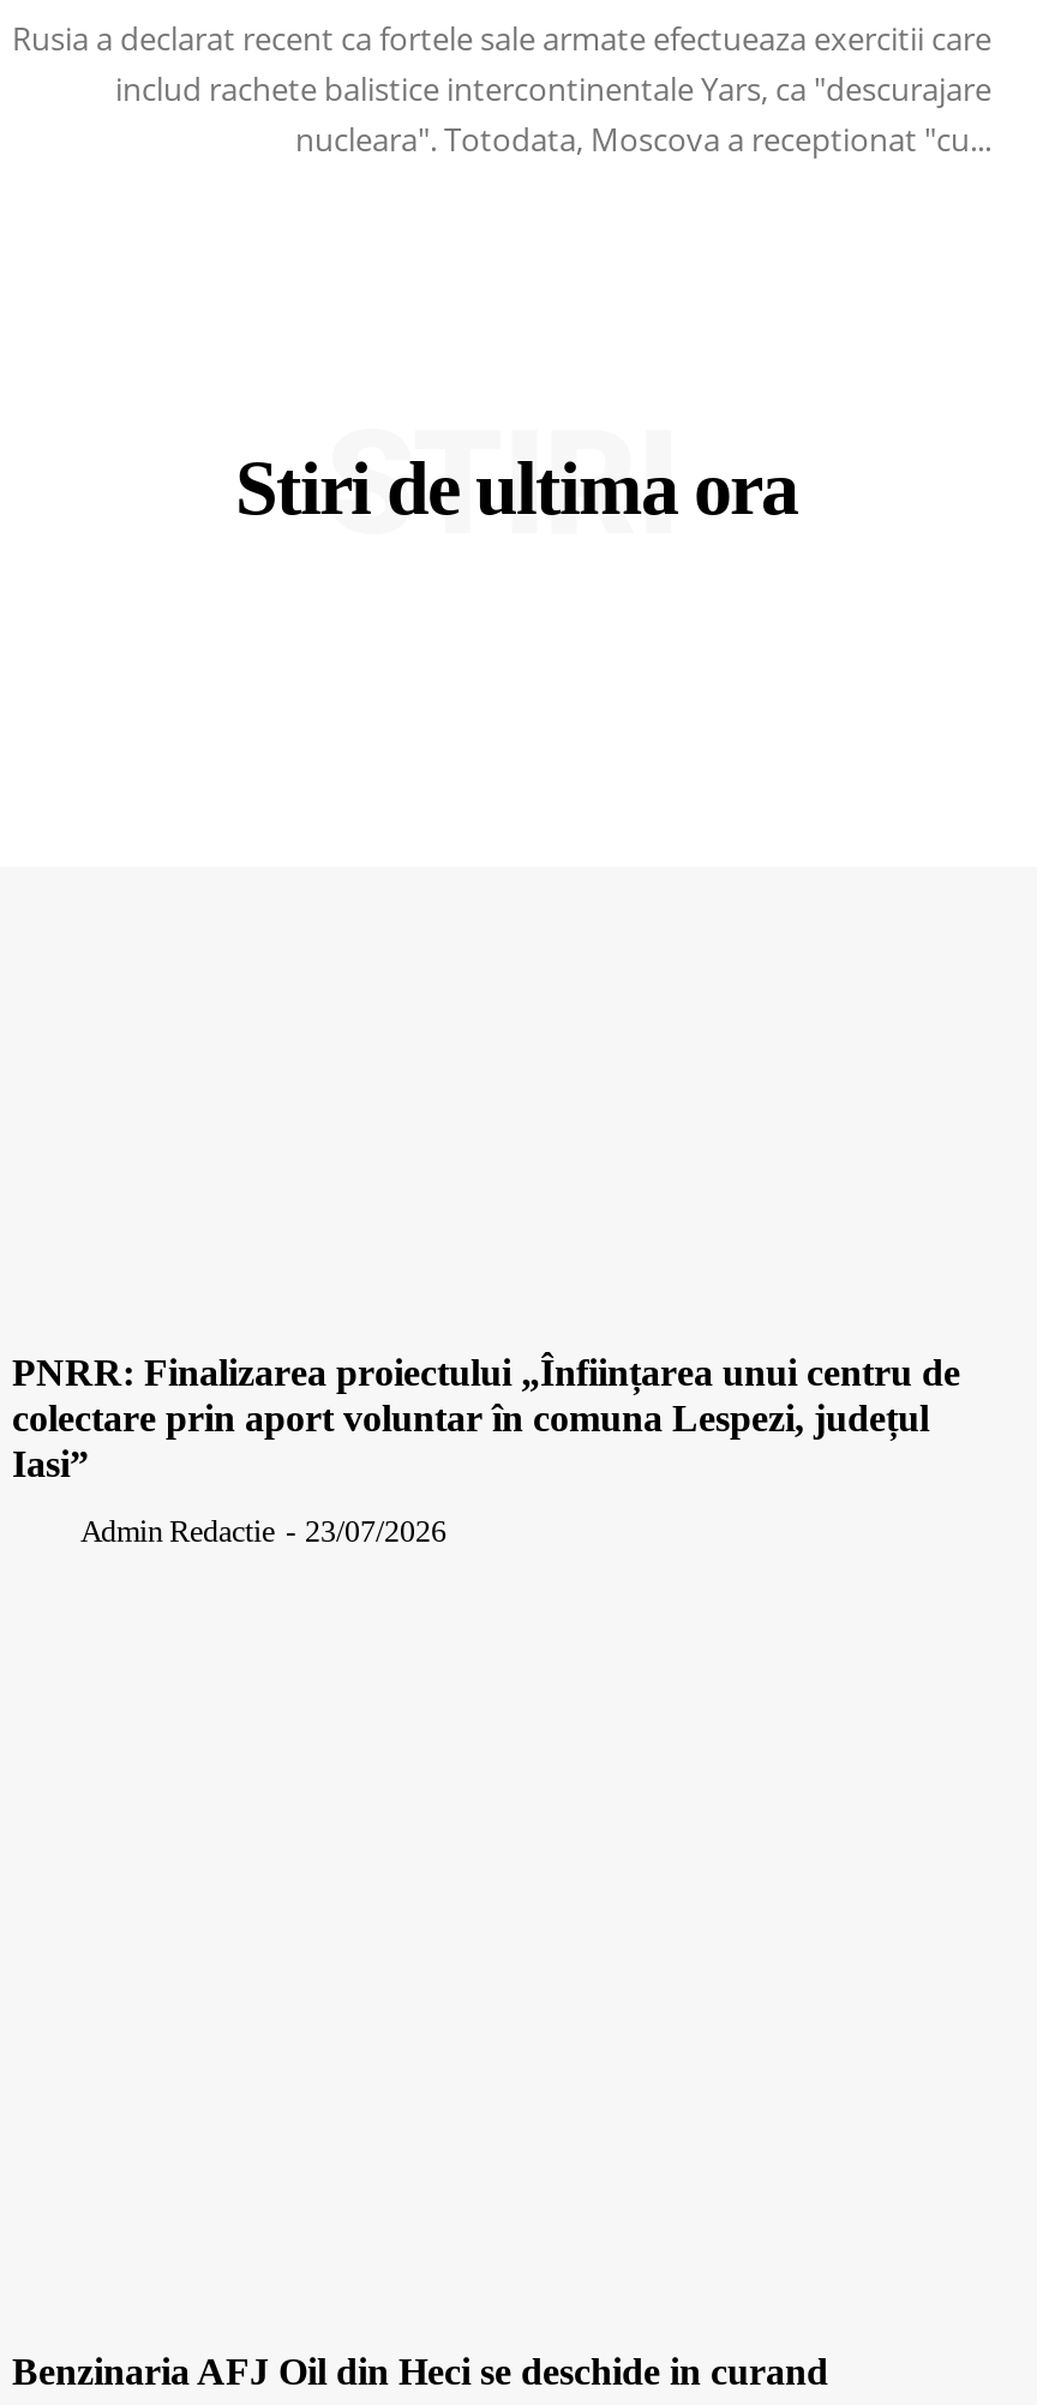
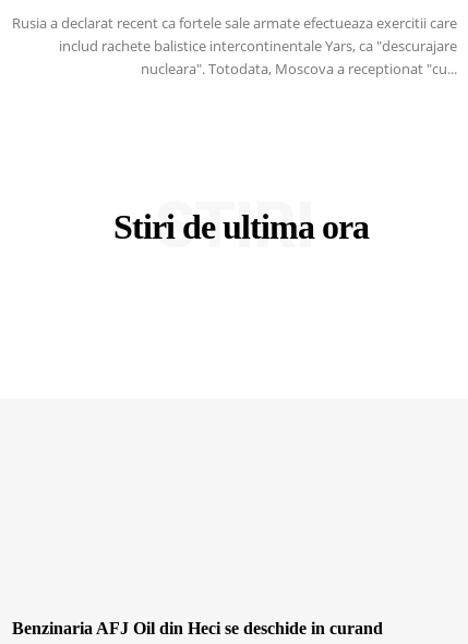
- PNRR: Finalizarea proiectului „Înființarea unui centru de
- colectare prin aport voluntar în comuna Lespezi, județul
- Iasi”
- Admin Redactie - 23/07/2026
